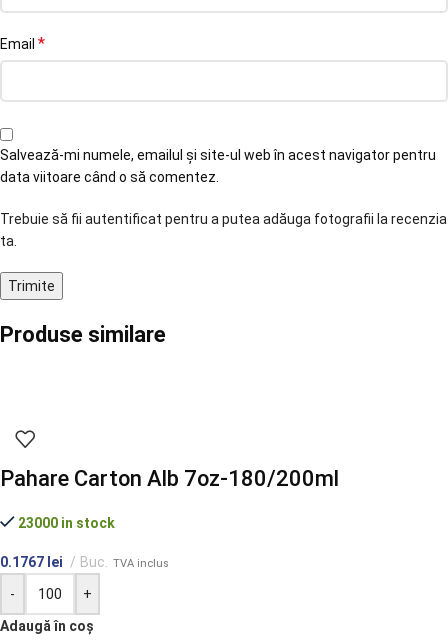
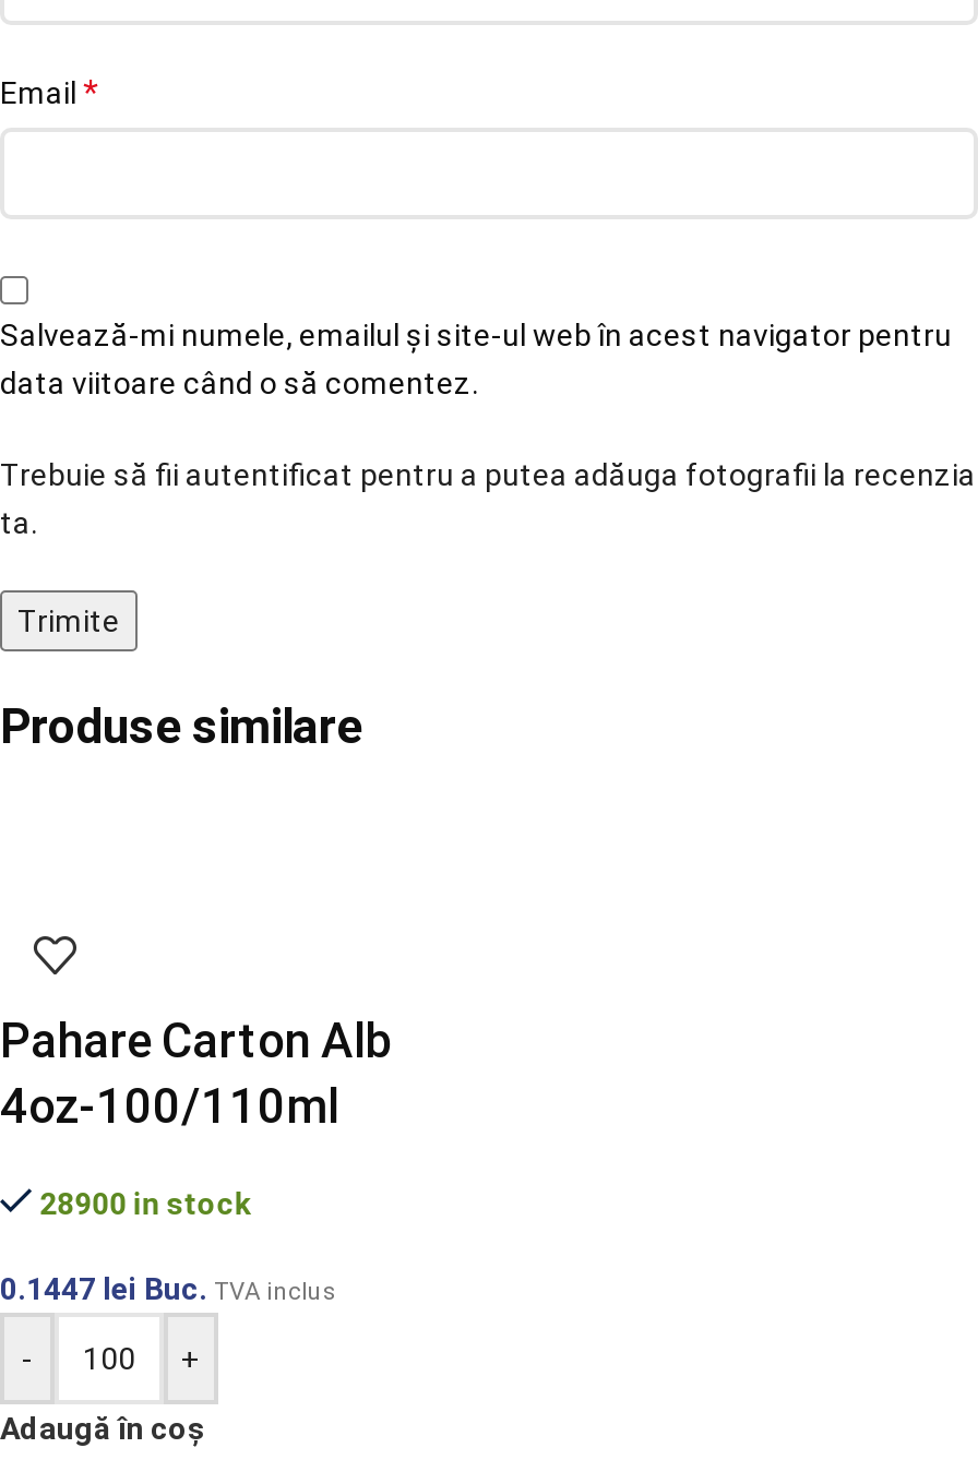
- Pahare Carton Alb 7oz-180/200ml
+ Pahare Carton Alb
+ 4oz-100/110ml

- 23000 in stock
+ 28900 in stock

- 0.1767 lei
- Buc. TVA inclus
+ 0.1447 lei Buc. TVA inclus
